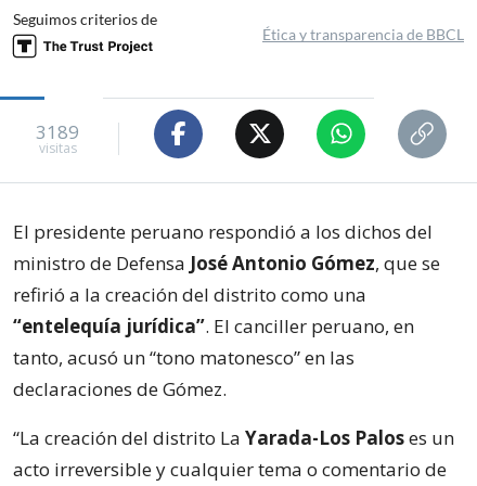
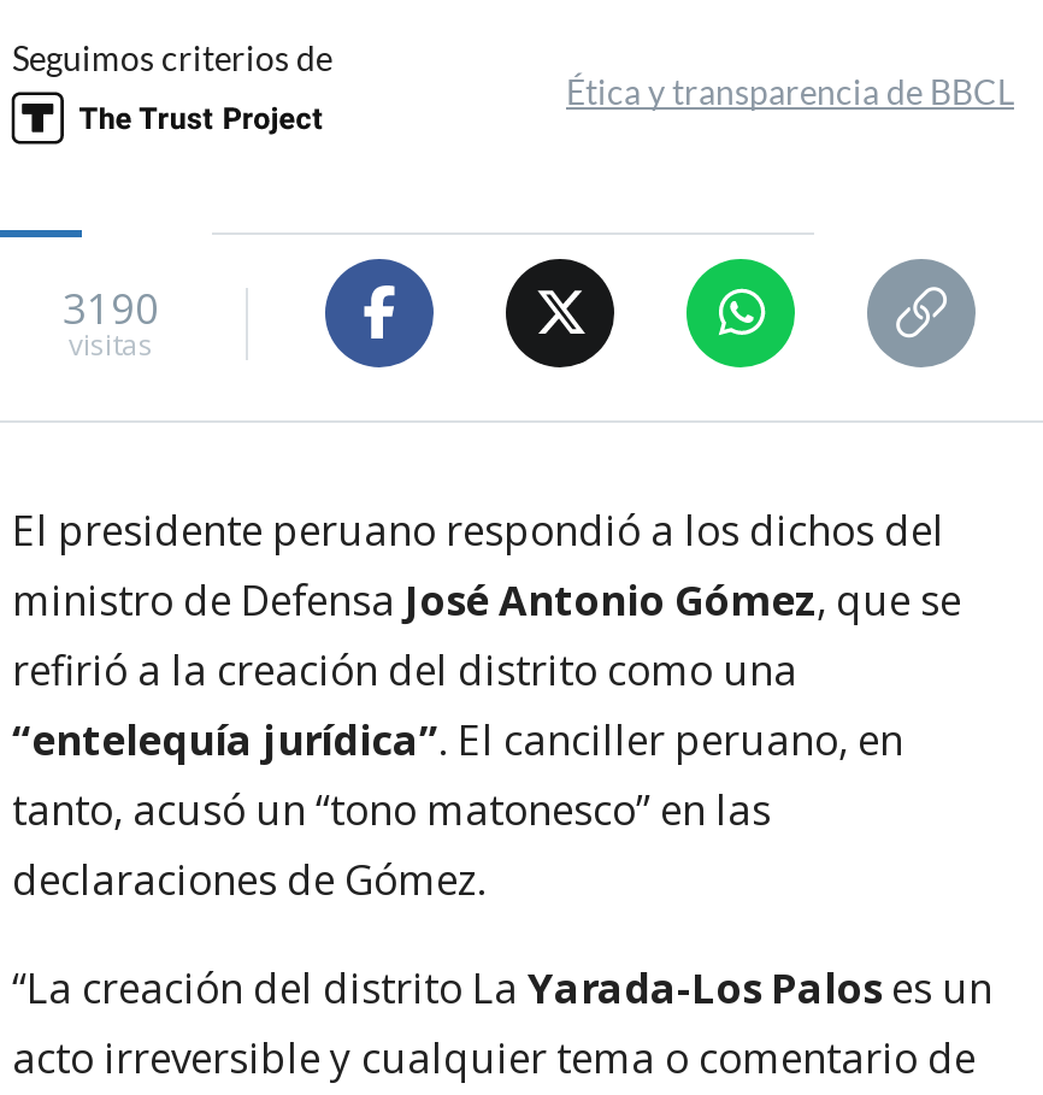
- 3189
+ 3190
